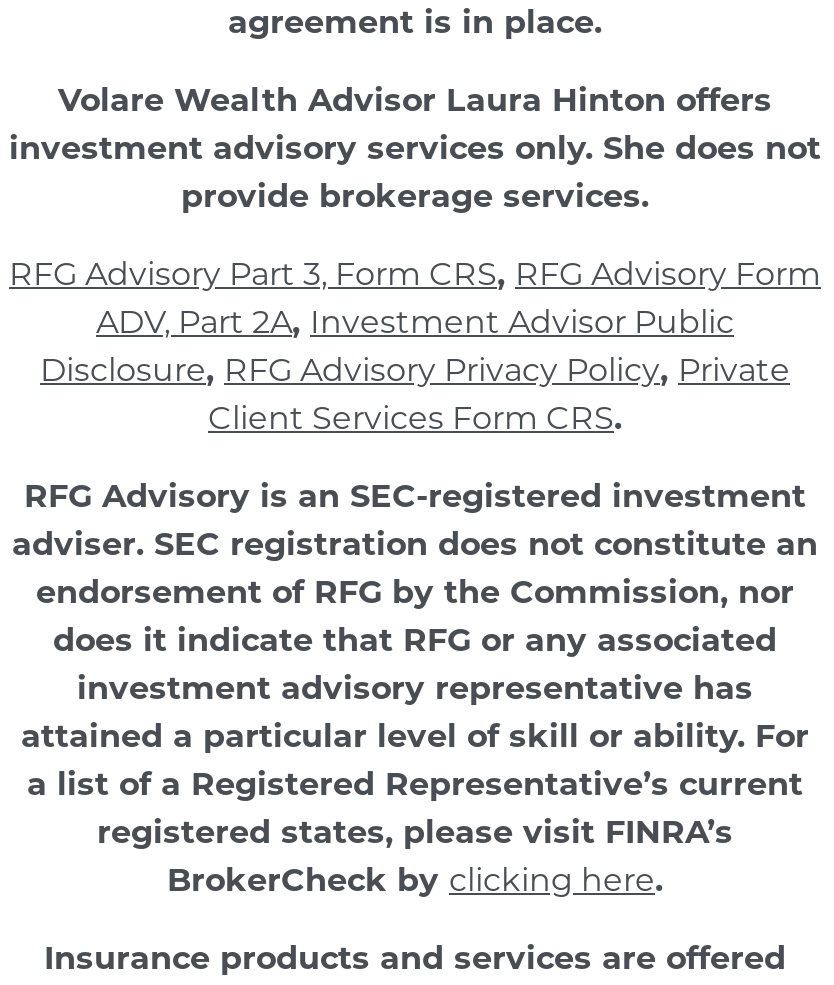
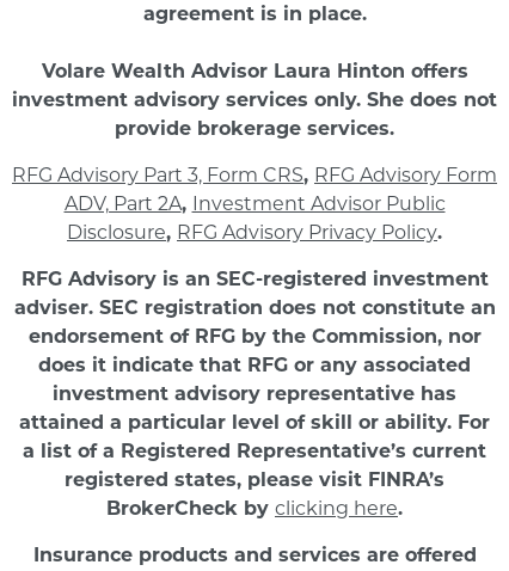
- Disclosure, RFG Advisory Privacy Policy, Private
- Client Services Form CRS.
+ Disclosure, RFG Advisory Privacy Policy.
